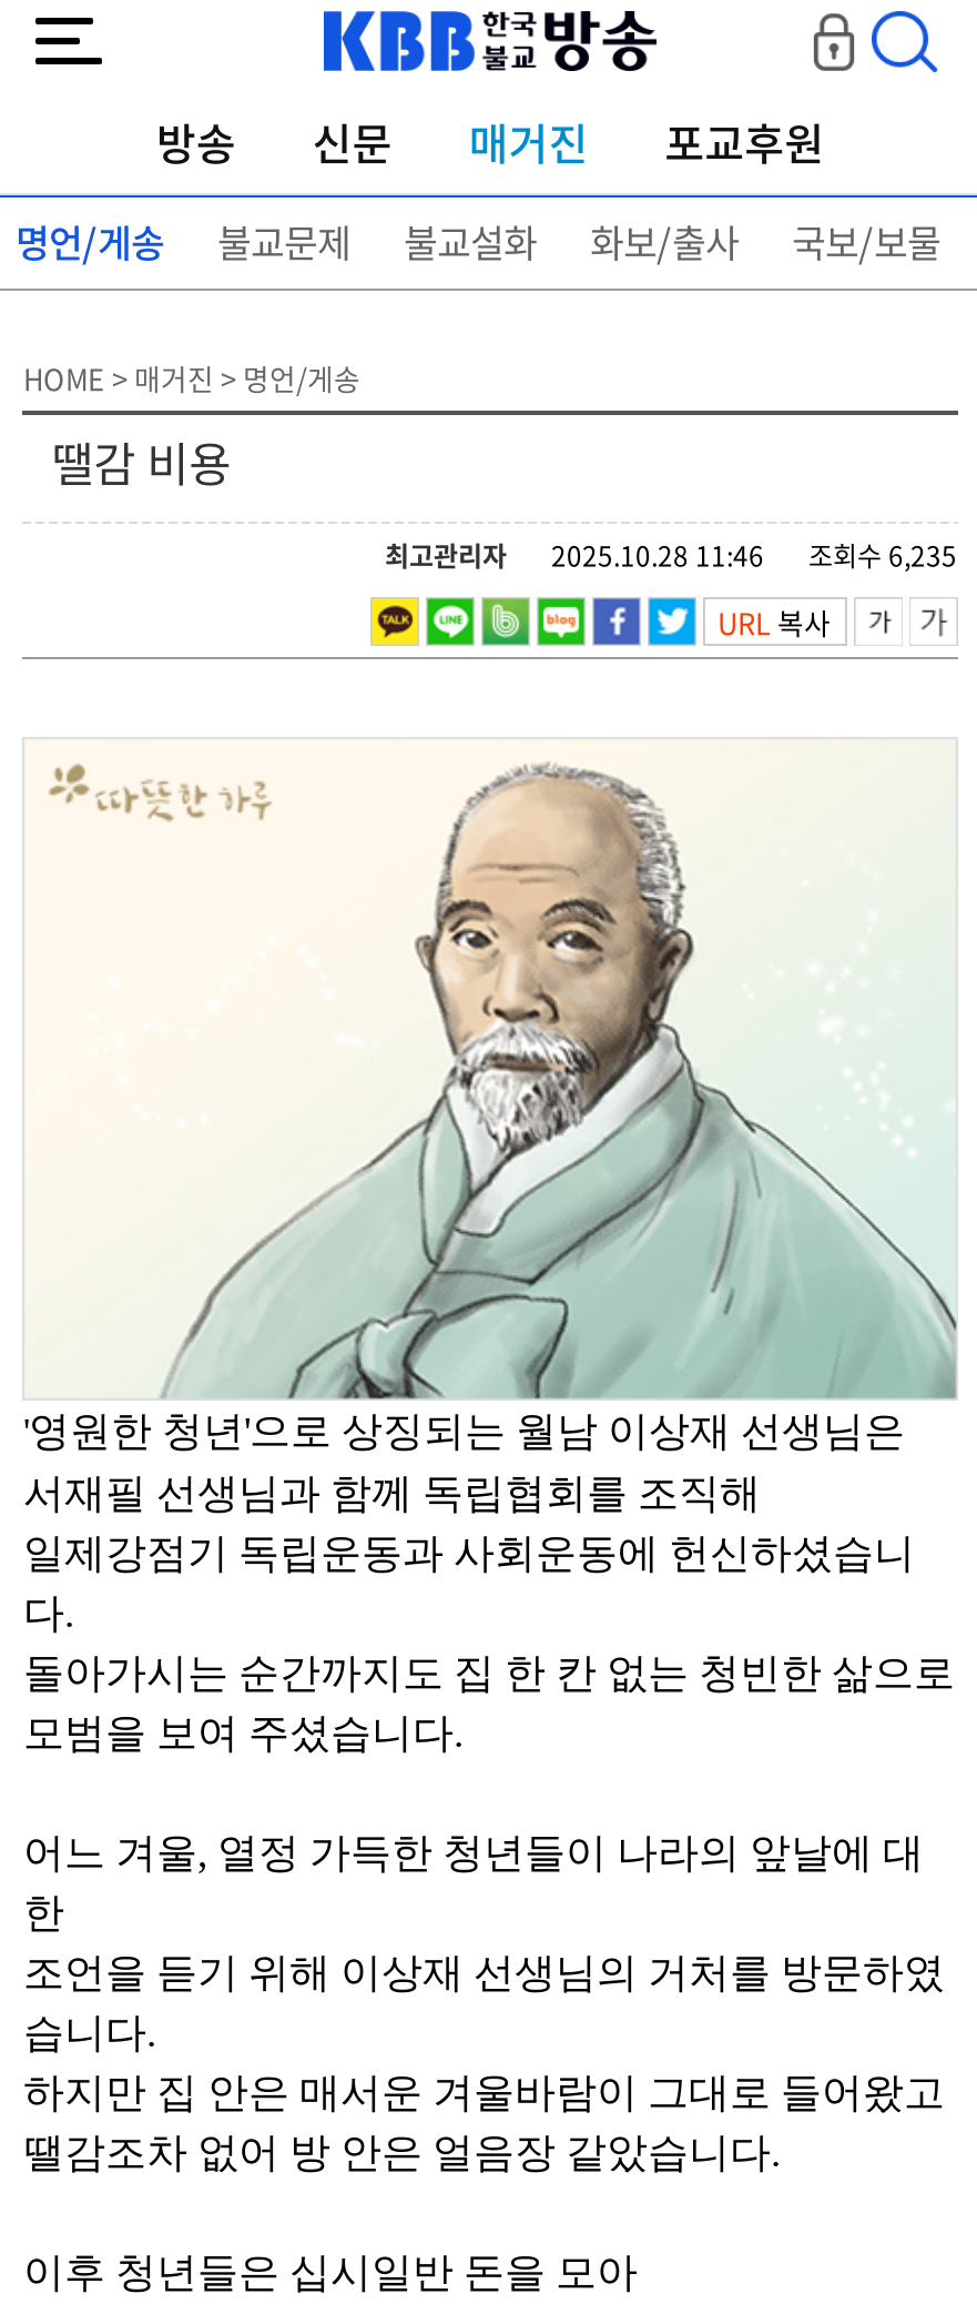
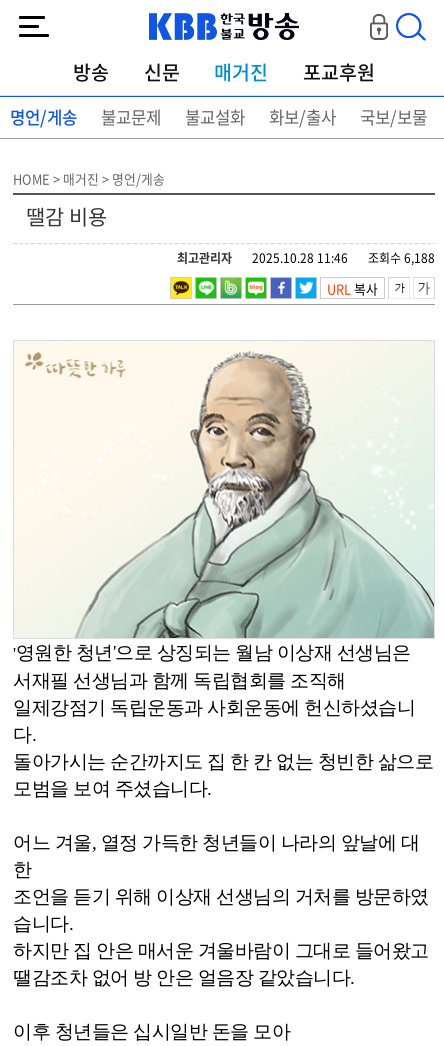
- 최고관리자 2025.10.28 11:46 조회수 6,235
+ 최고관리자 2025.10.28 11:46 조회수 6,188
